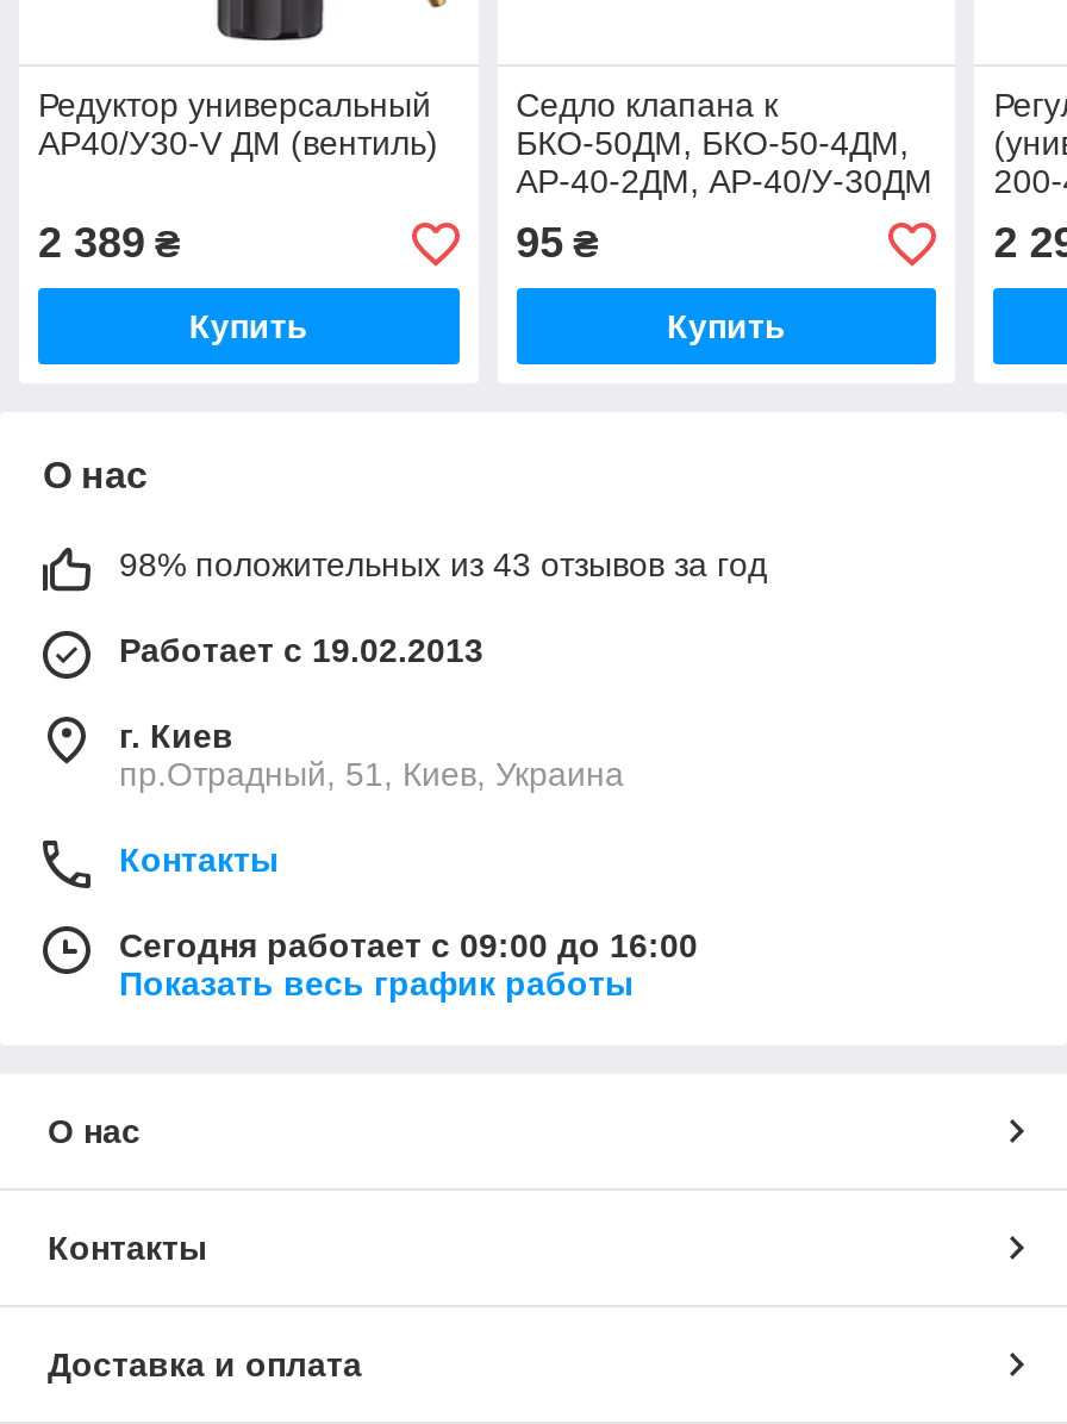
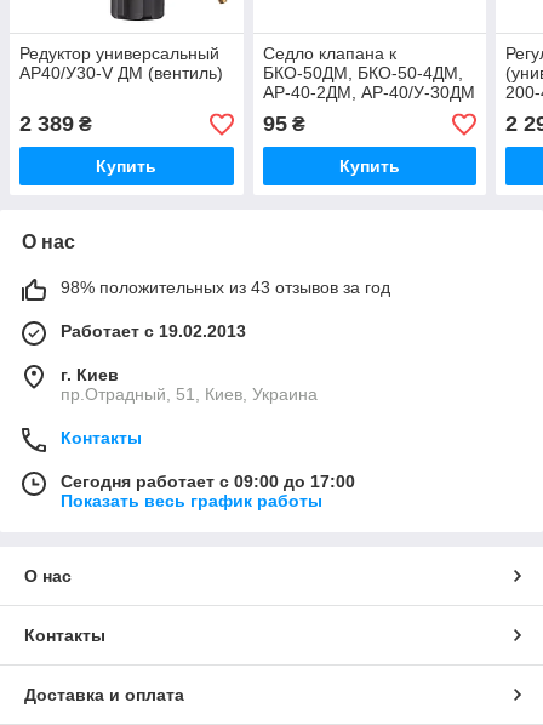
- Сегодня работает с 09:00 до 16:00
+ Сегодня работает с 09:00 до 17:00
